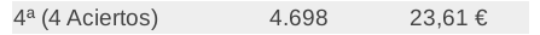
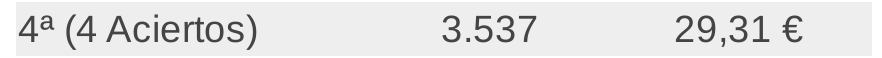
- 4.698
+ 3.537

- 23,61 €
+ 29,31 €
